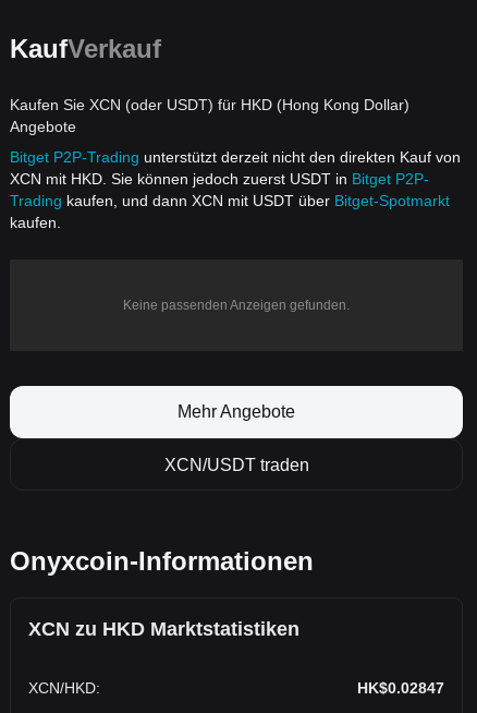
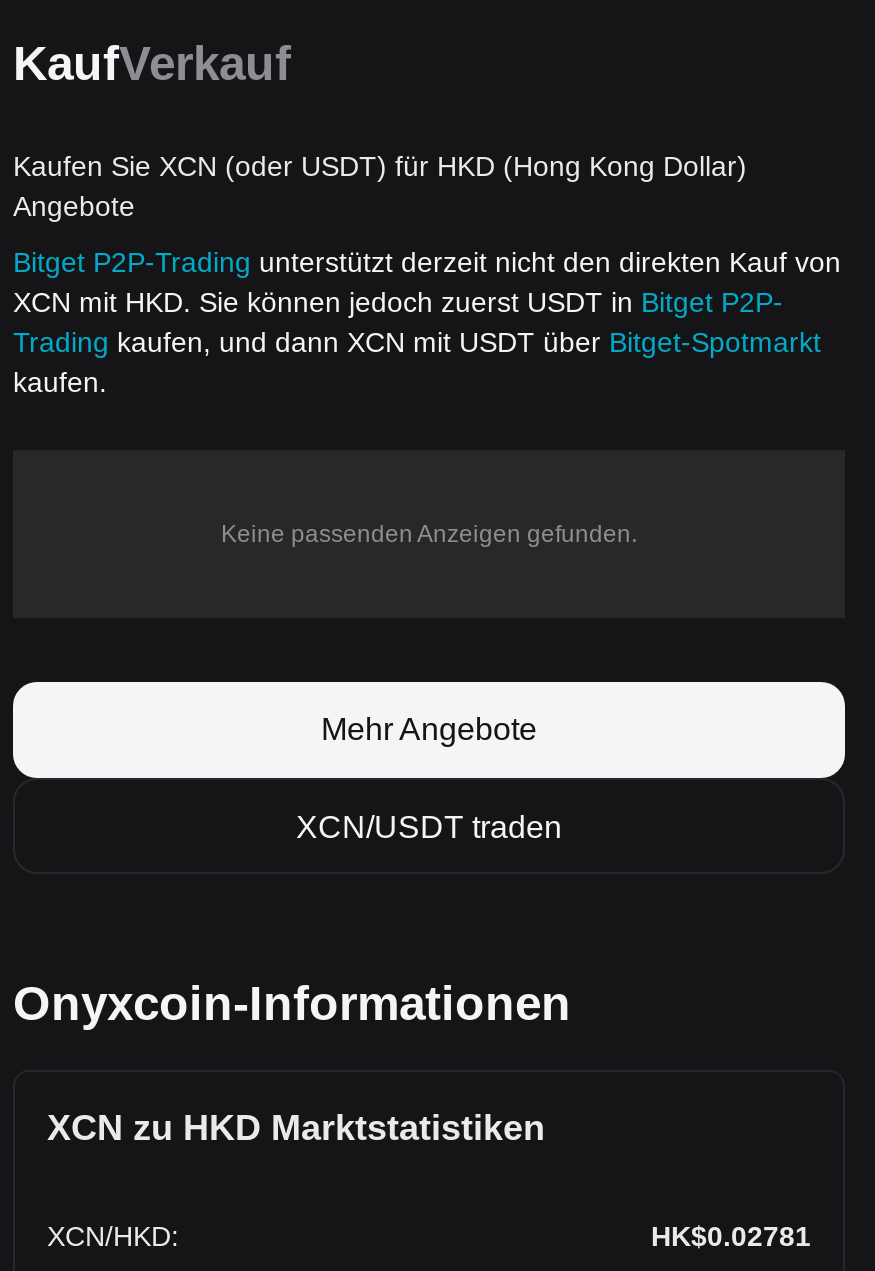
- HK$0.02847
+ HK$0.02781
